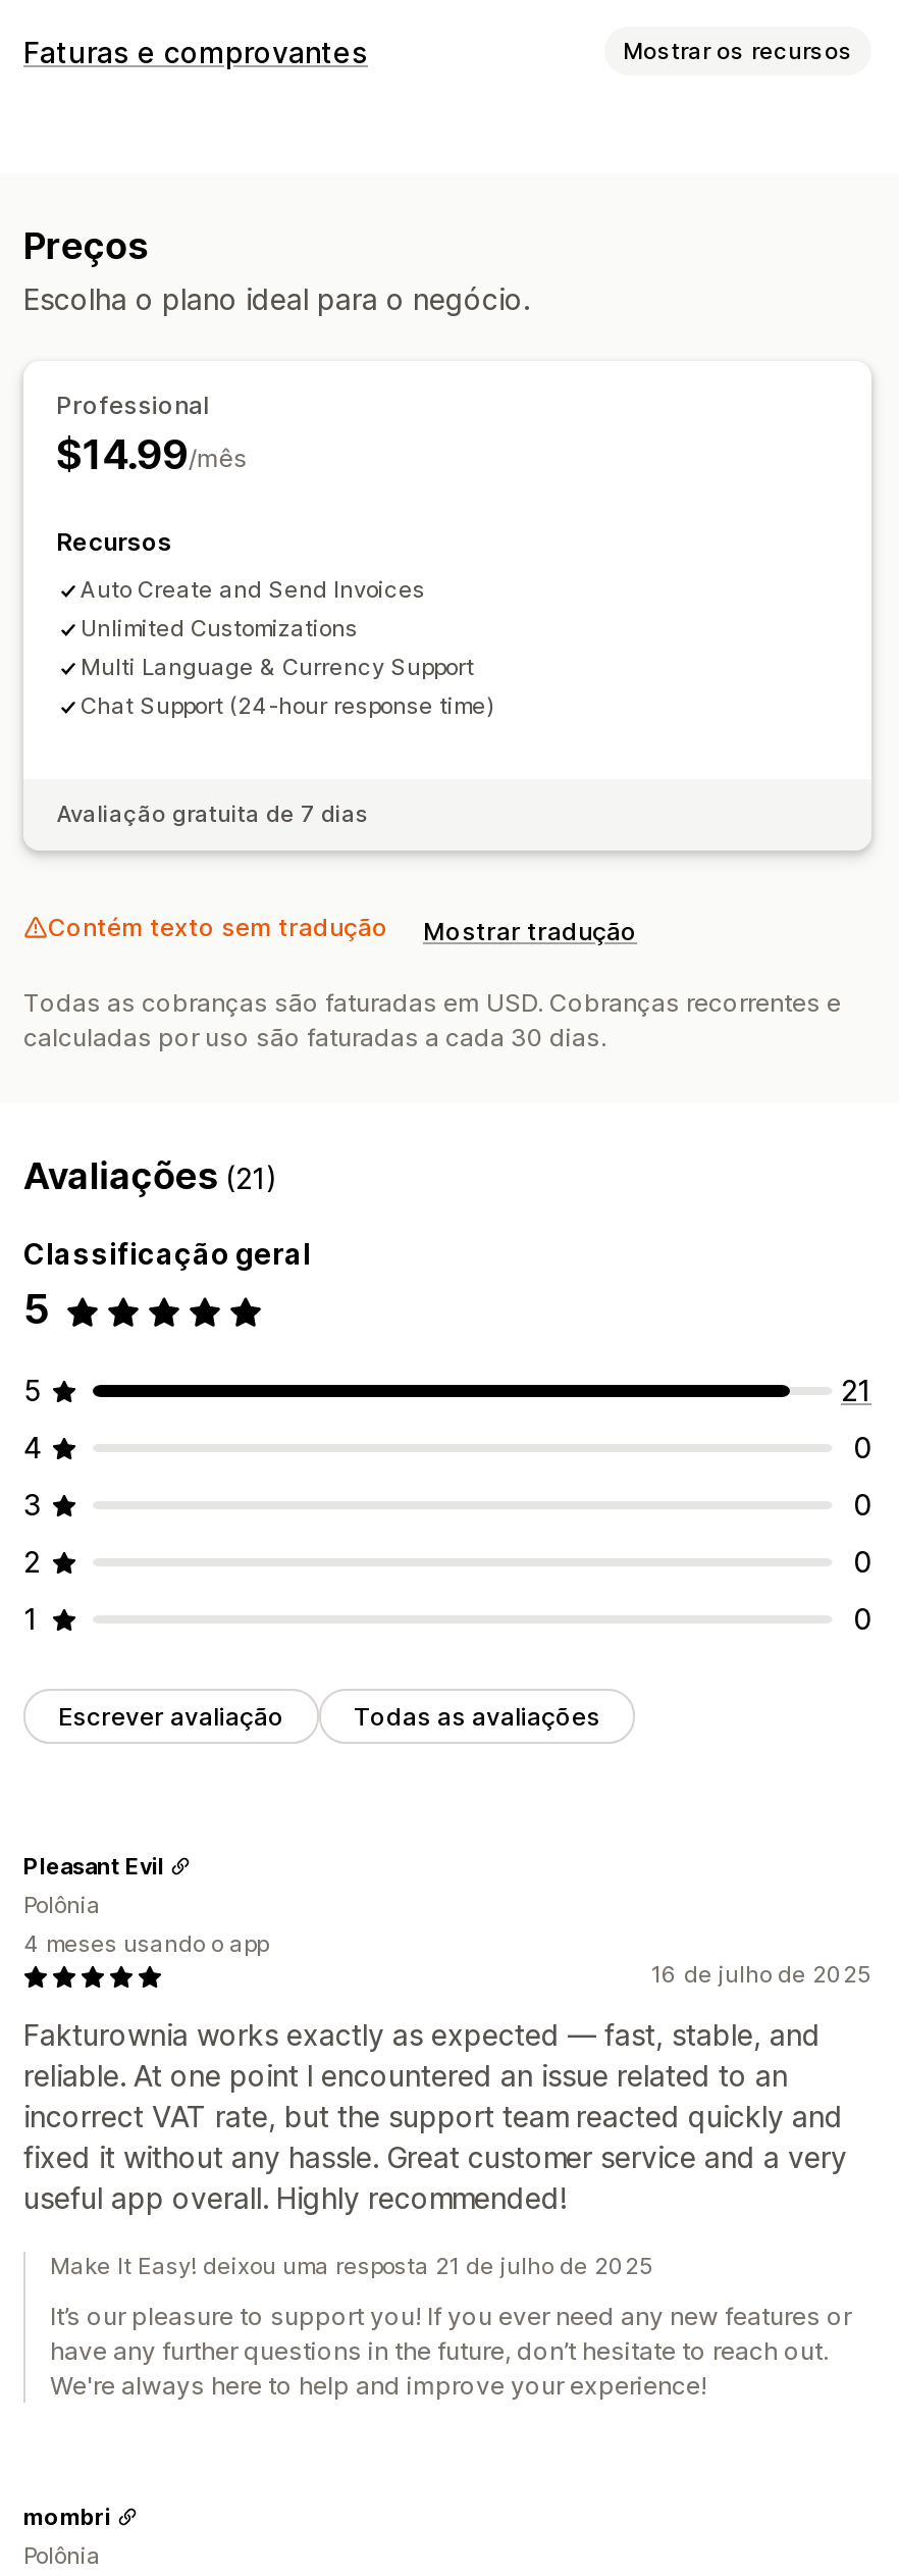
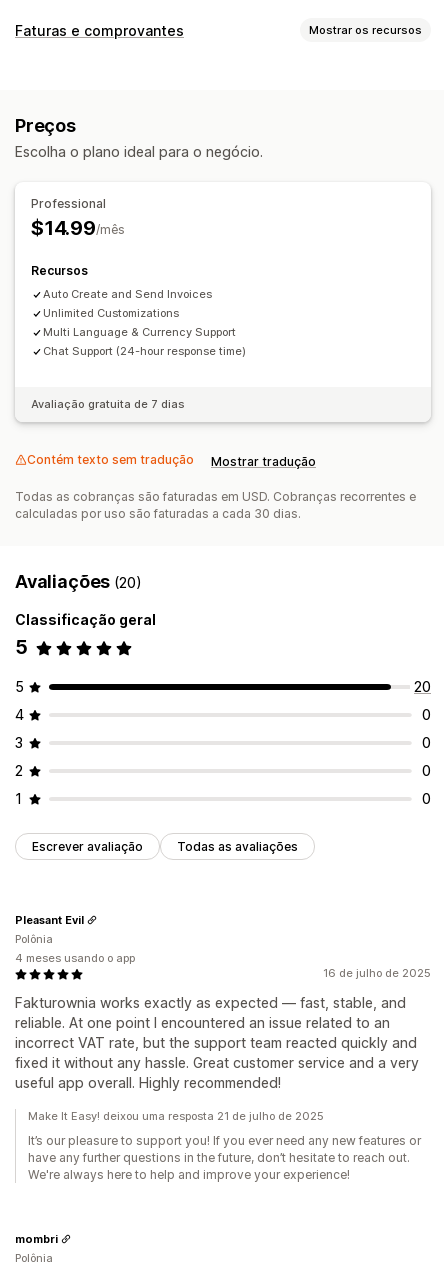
- Avaliações (21)
+ Avaliações (20)

- 21
+ 20
